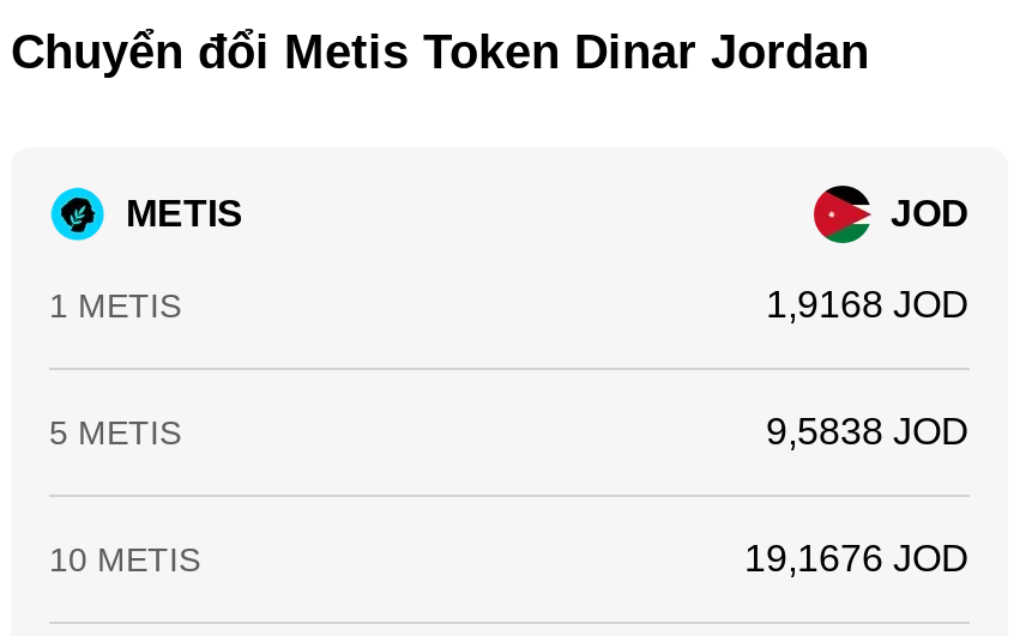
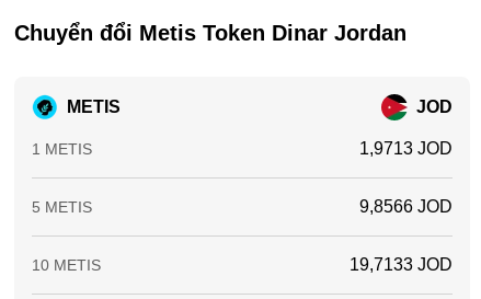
- 1,9168 JOD
+ 1,9713 JOD

- 9,5838 JOD
+ 9,8566 JOD

- 19,1676 JOD
+ 19,7133 JOD
